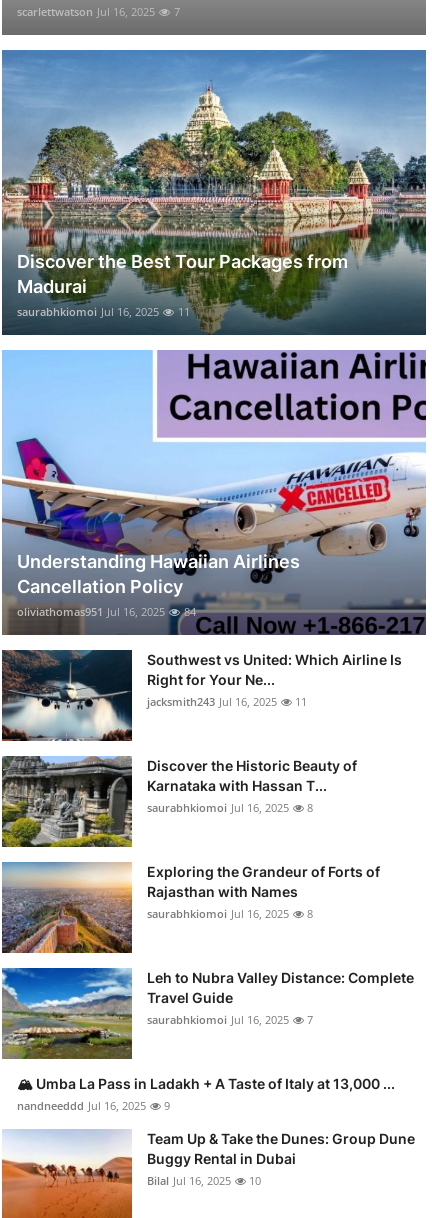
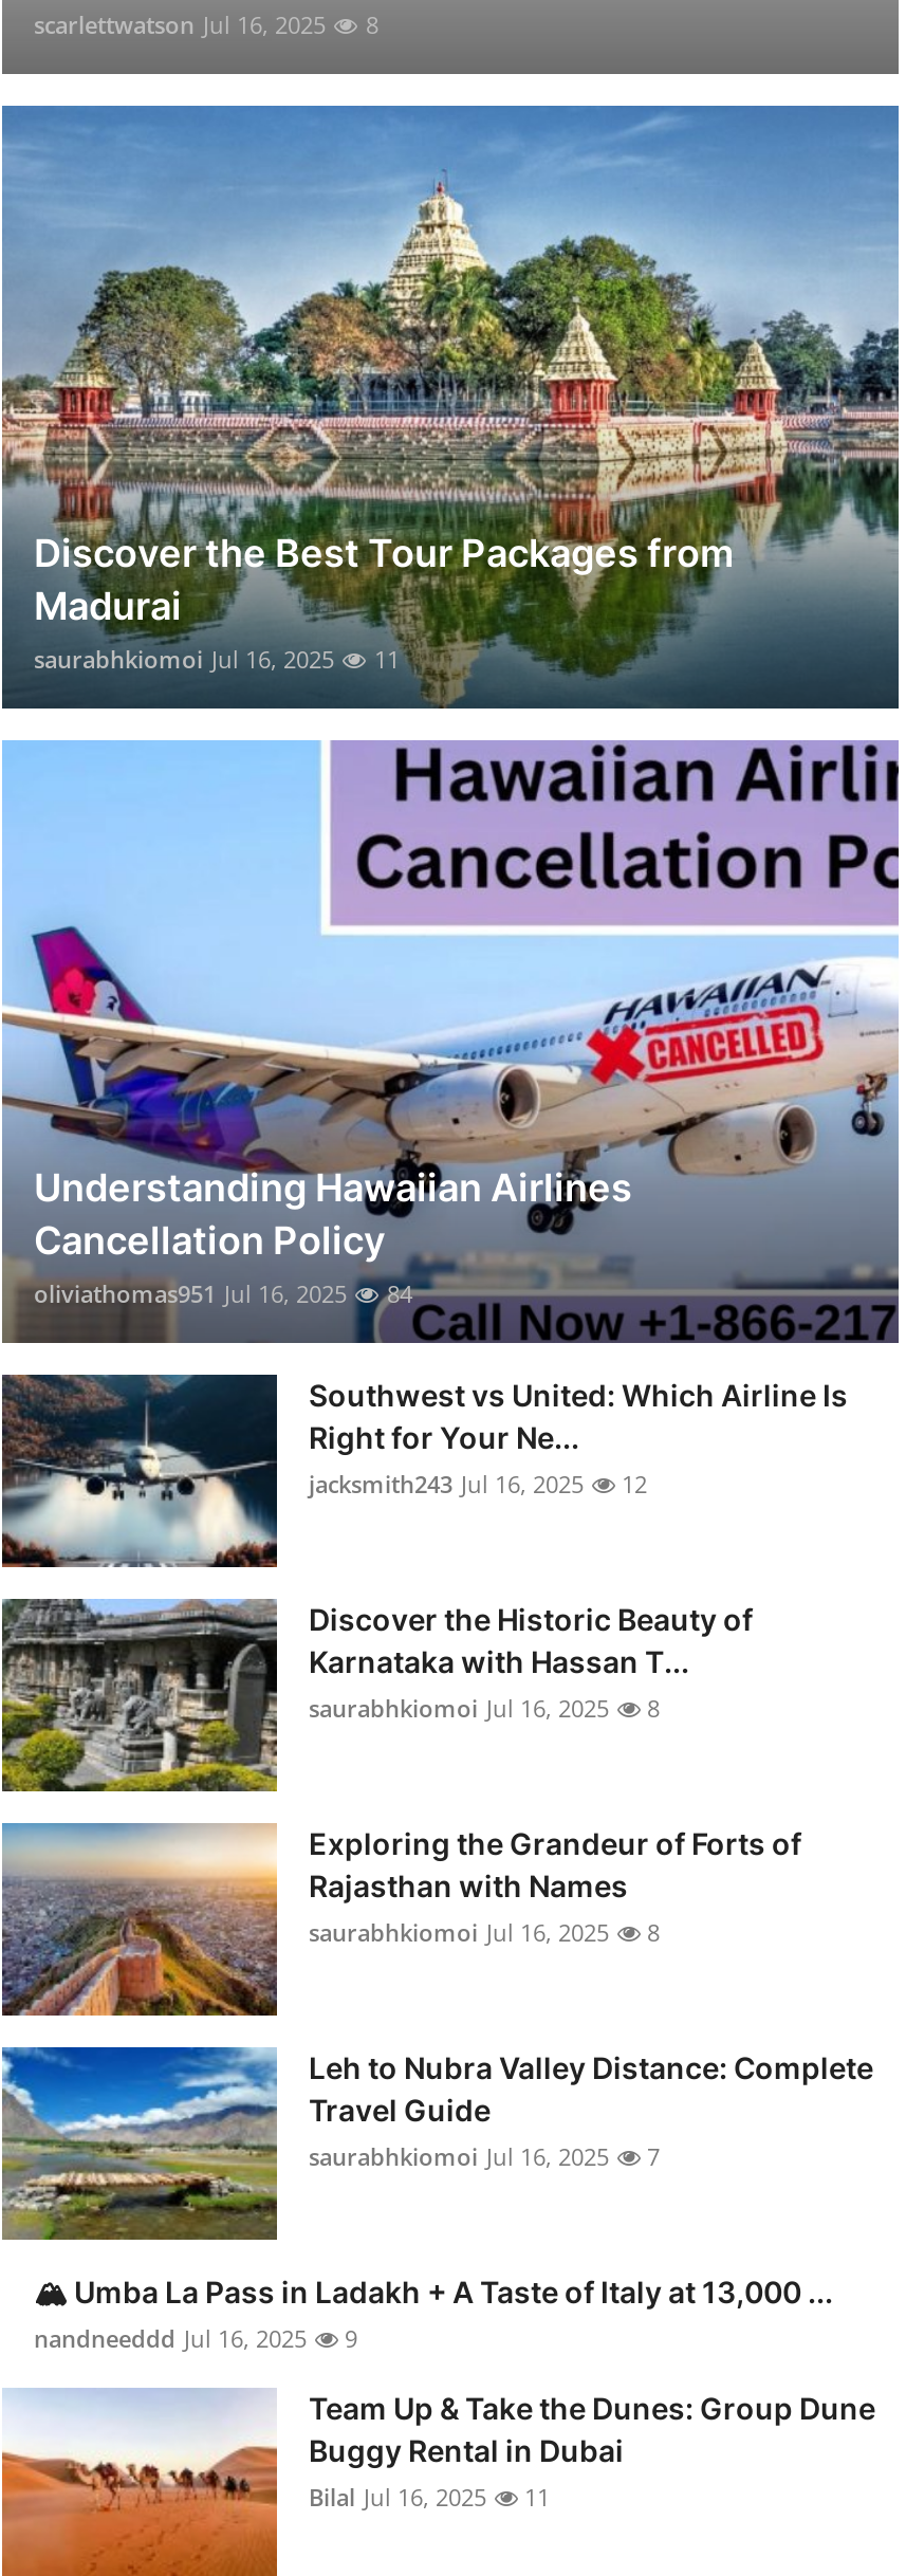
- scarlettwatson Jul 16, 2025 7
+ scarlettwatson Jul 16, 2025 8

- jacksmith243 Jul 16, 2025 11
+ jacksmith243 Jul 16, 2025 12

- Bilal Jul 16, 2025 10
+ Bilal Jul 16, 2025 11
